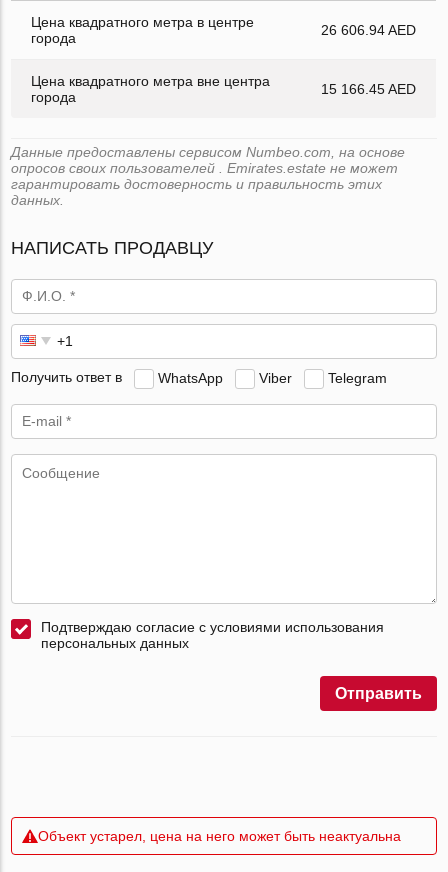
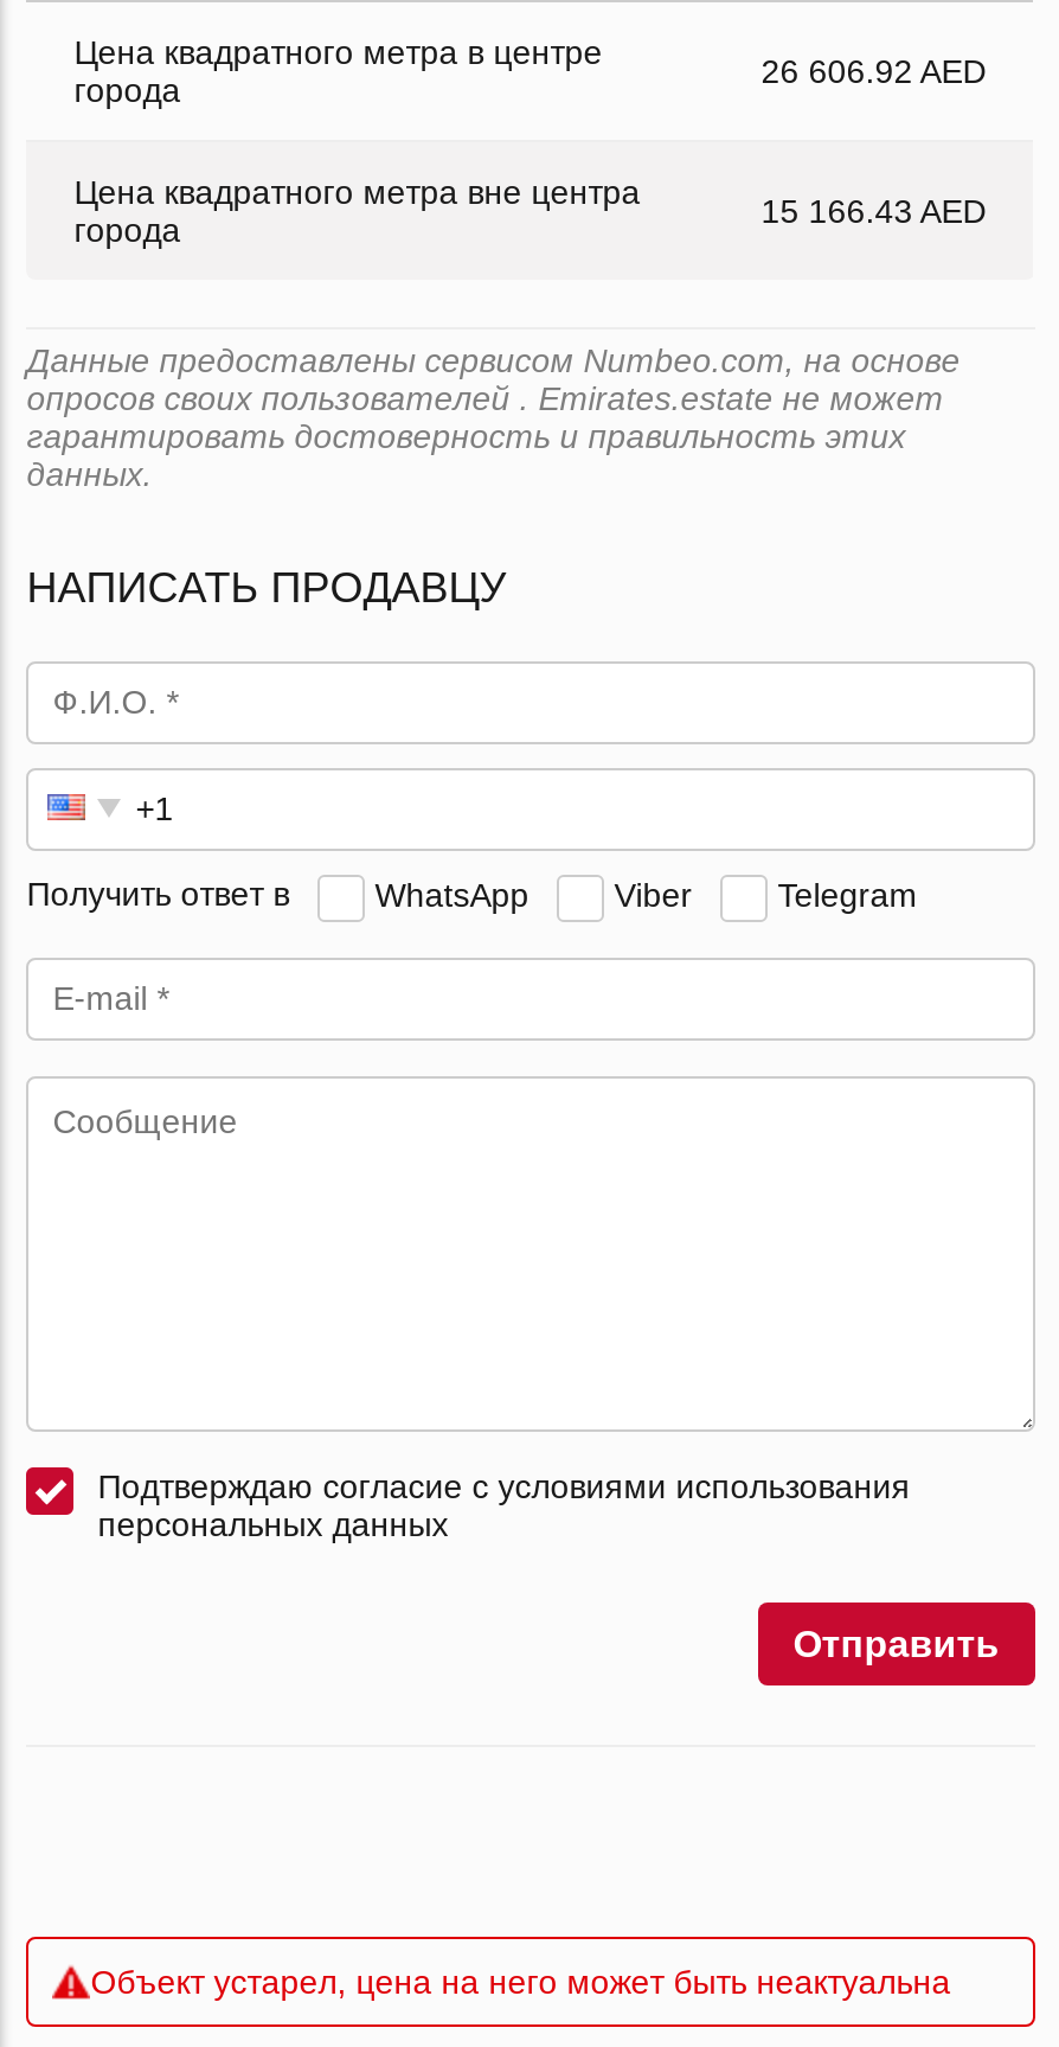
- 26 606.94 AED
+ 26 606.92 AED

- 15 166.45 AED
+ 15 166.43 AED
